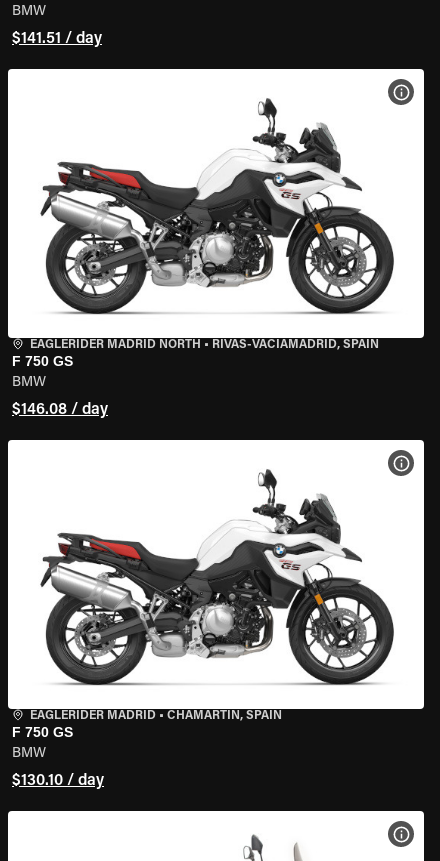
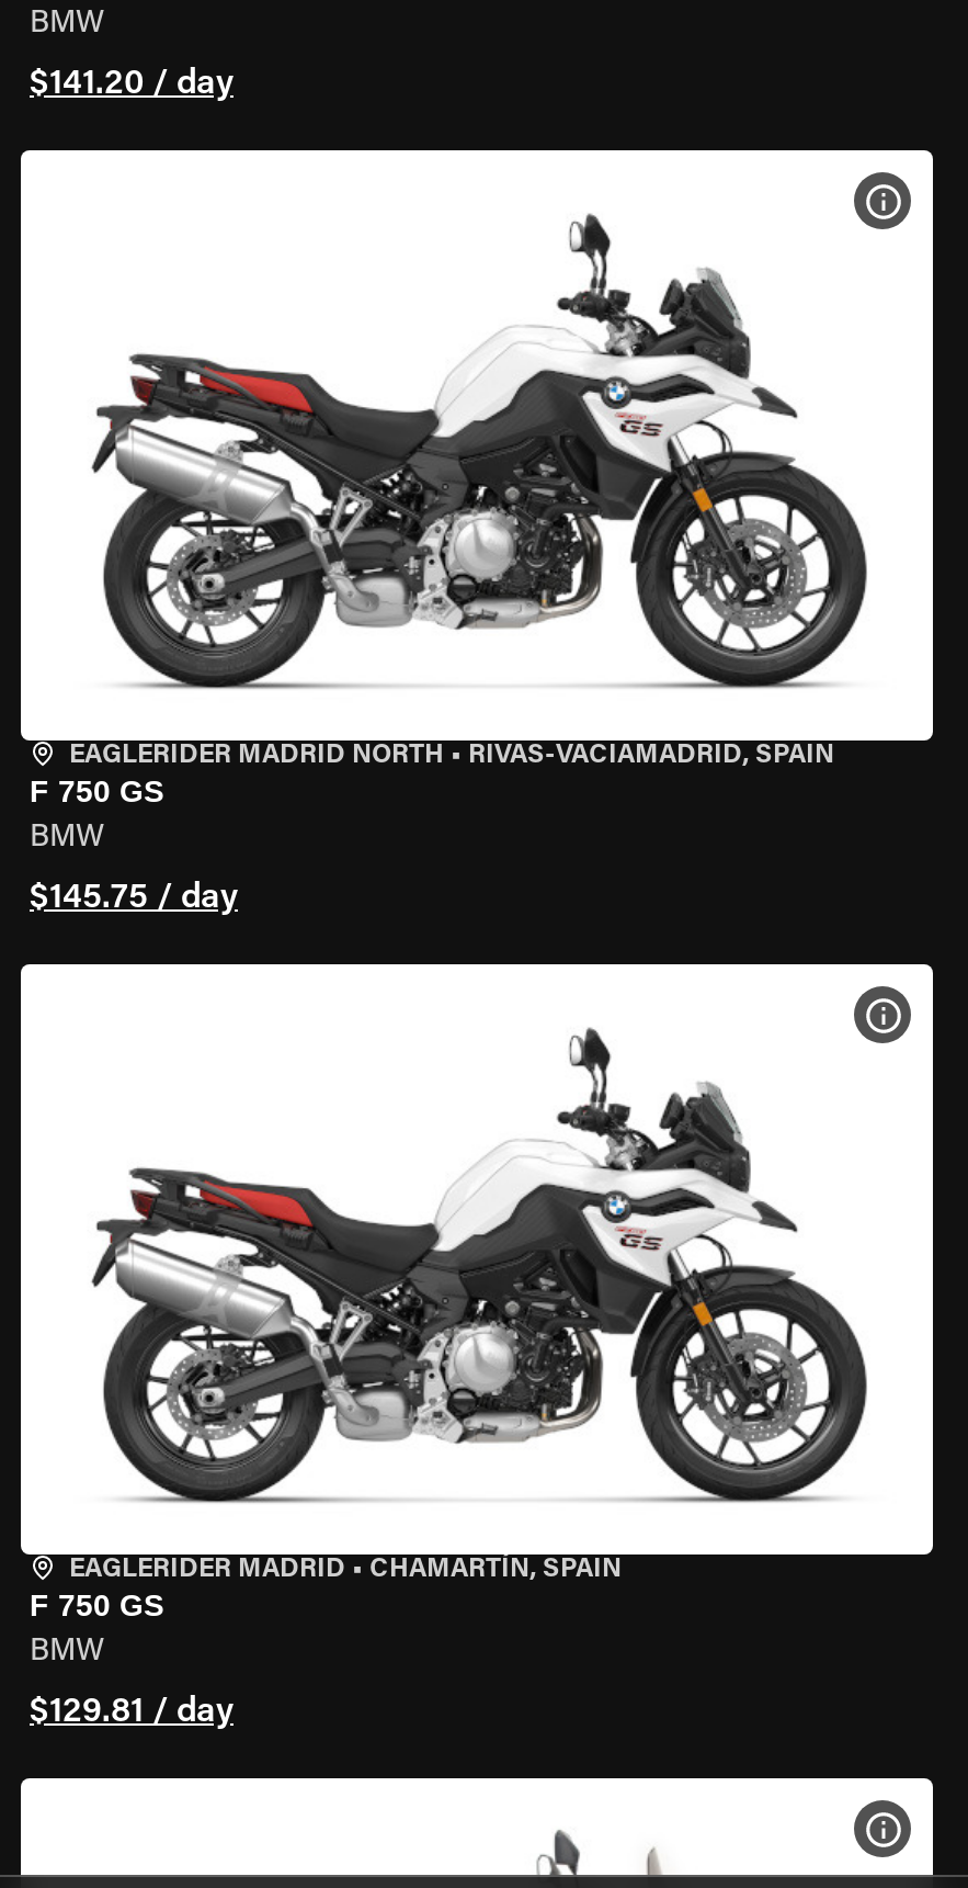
- $141.51 / day
+ $141.20 / day

- $146.08 / day
+ $145.75 / day

- $130.10 / day
+ $129.81 / day
